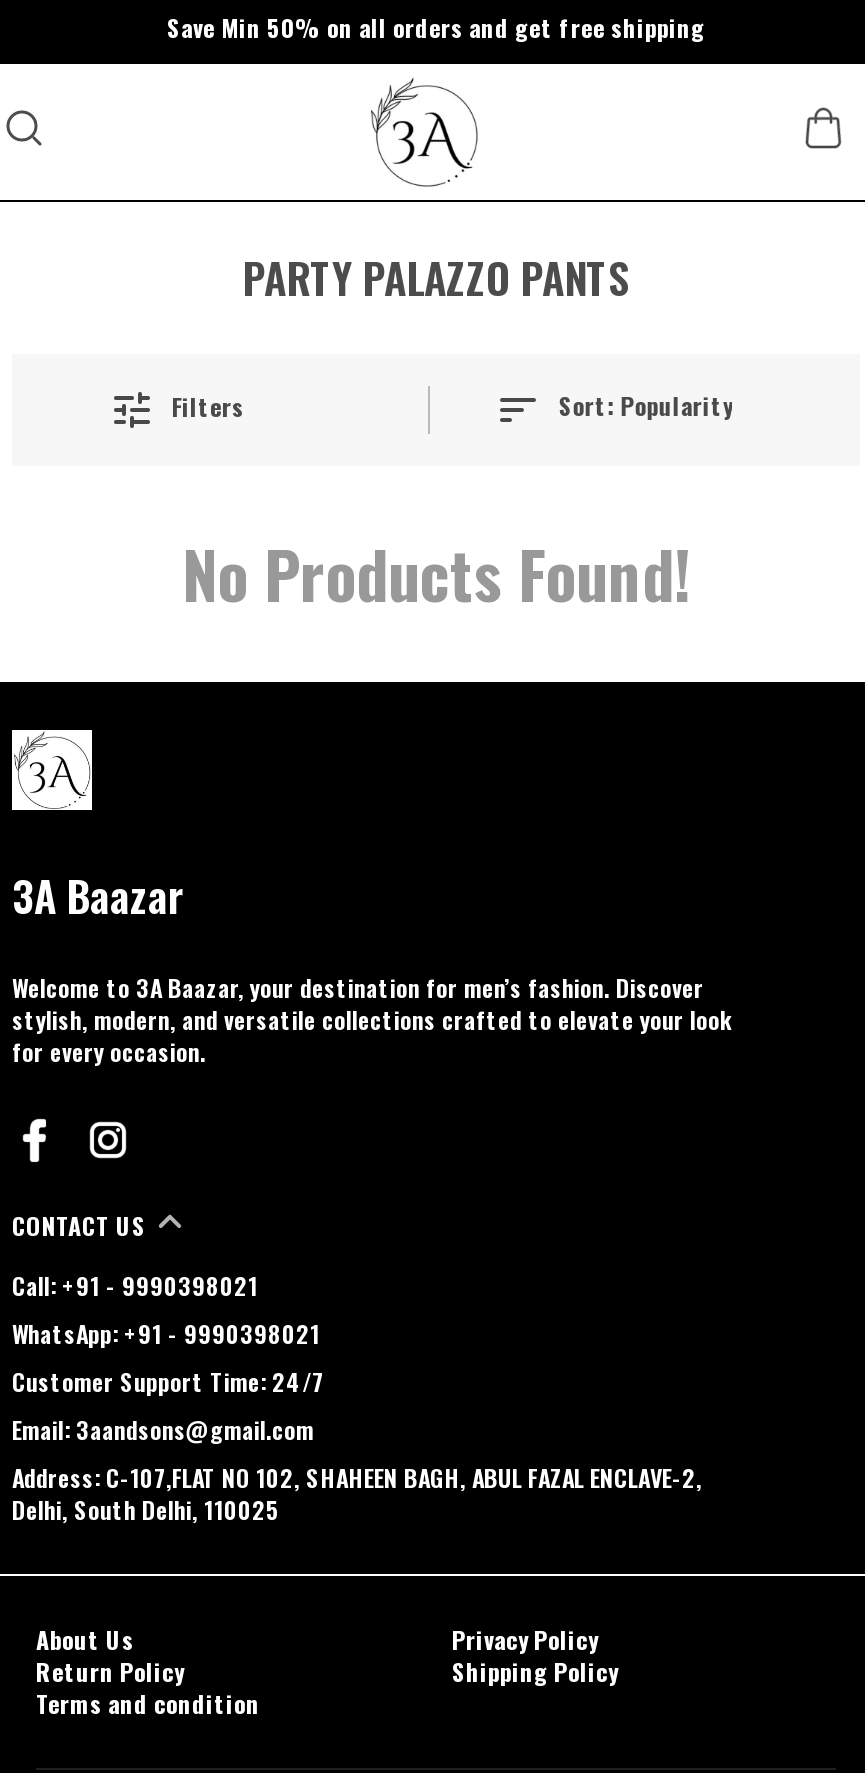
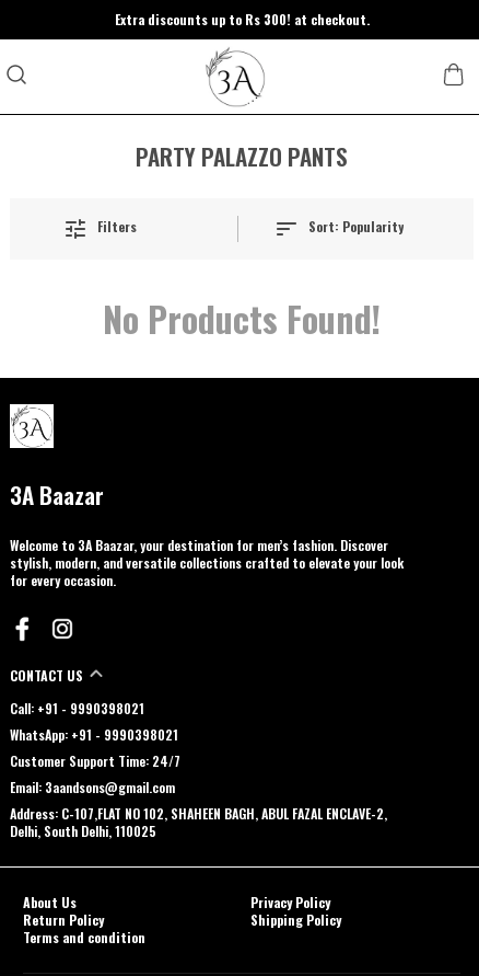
- Save Min 50% on all orders and get free shipping
+ Extra discounts up to Rs 300! at checkout.
